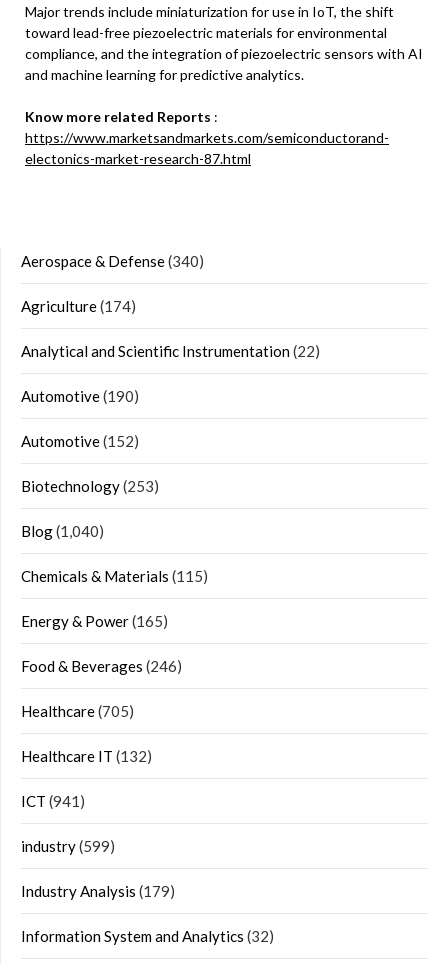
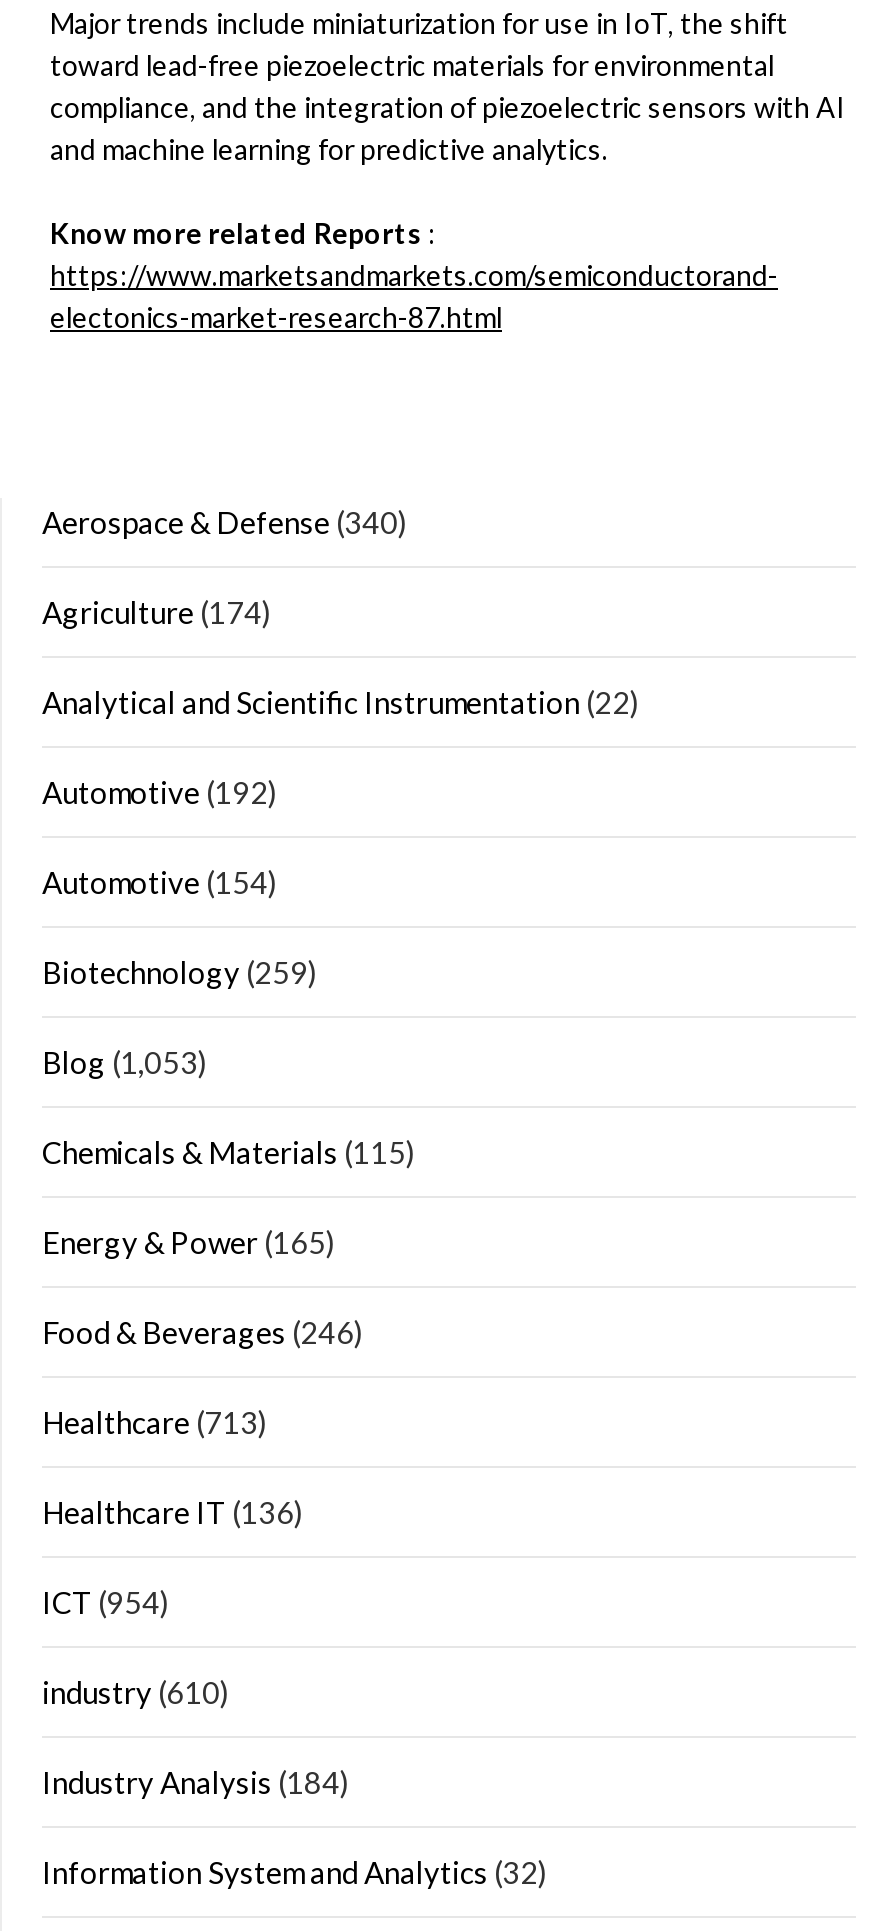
- Automotive (190)
+ Automotive (192)

- Automotive (152)
+ Automotive (154)

- Biotechnology (253)
+ Biotechnology (259)

- Blog (1,040)
+ Blog (1,053)

- Healthcare (705)
+ Healthcare (713)

- Healthcare IT (132)
+ Healthcare IT (136)

- ICT (941)
+ ICT (954)

- industry (599)
+ industry (610)

- Industry Analysis (179)
+ Industry Analysis (184)
